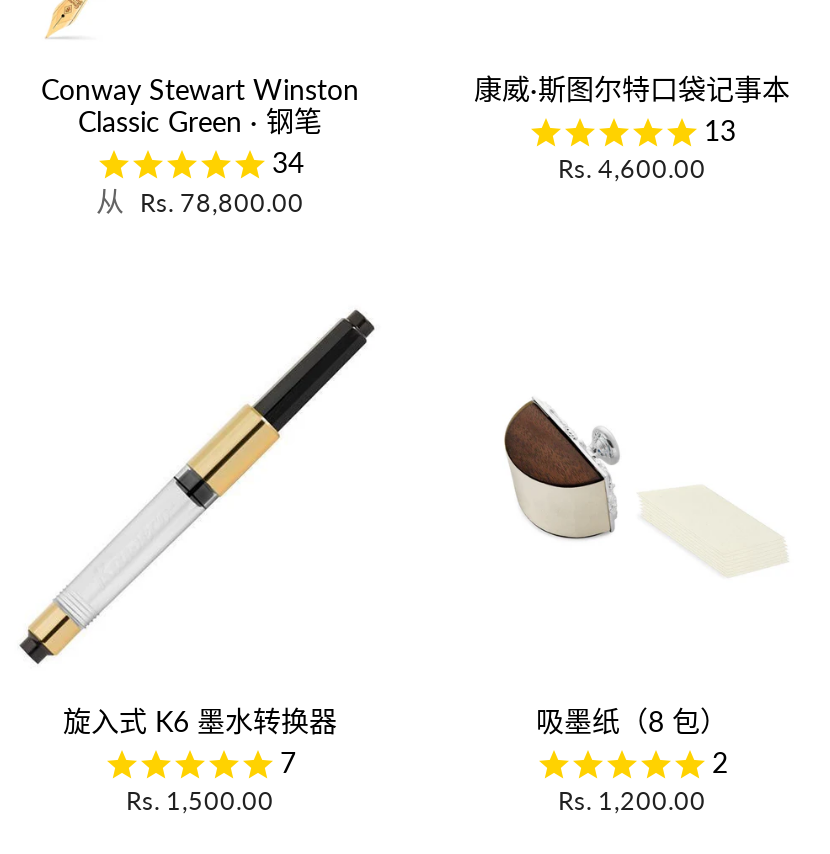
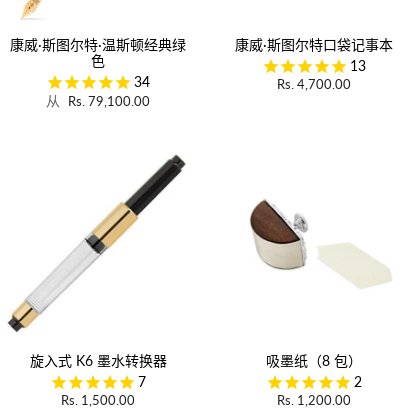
- Conway Stewart Winston
- Classic Green · 钢笔
+ 康威·斯图尔特·温斯顿经典绿
+ 色

- Rs. 4,600.00
+ Rs. 4,700.00

- 从 Rs. 78,800.00
+ 从 Rs. 79,100.00
